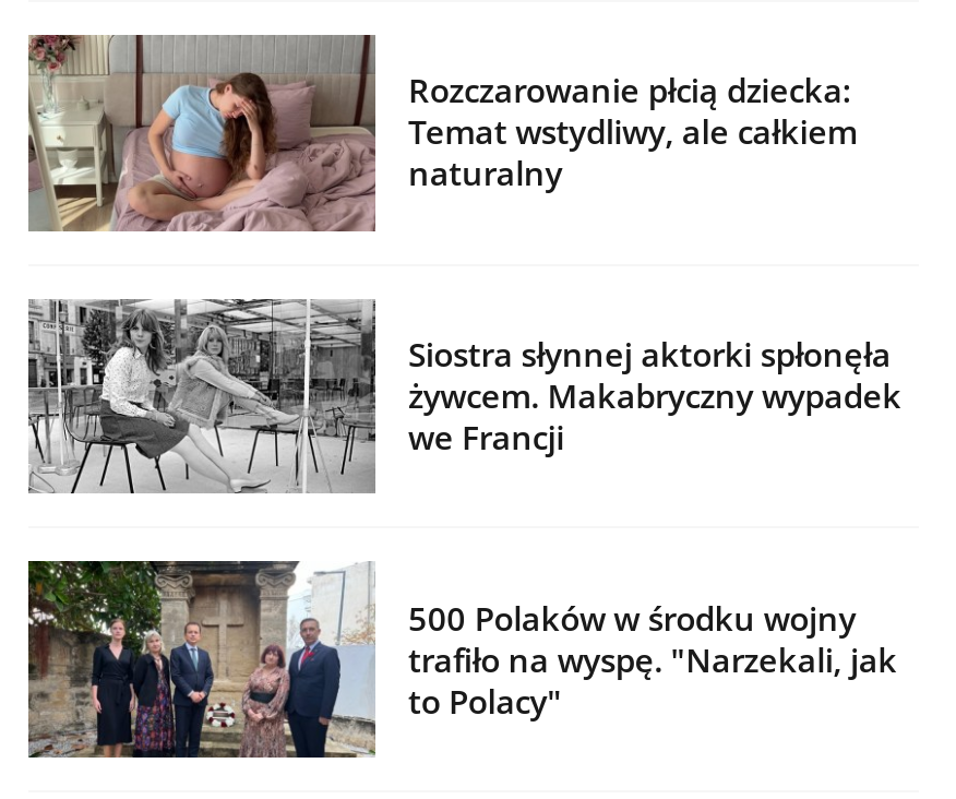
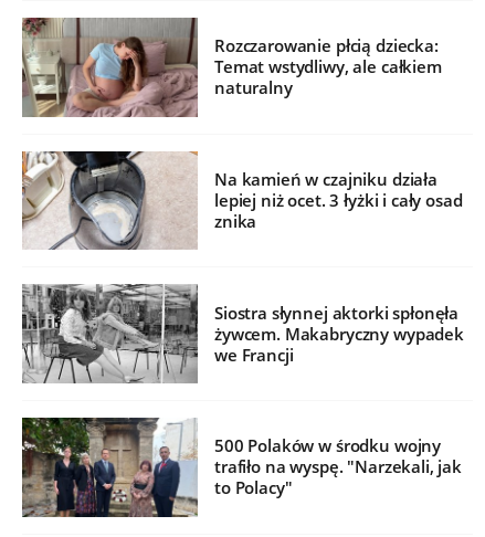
+ [image]
+ Na kamień w czajniku działa
+ lepiej niż ocet. 3 łyżki i cały osad
+ znika
